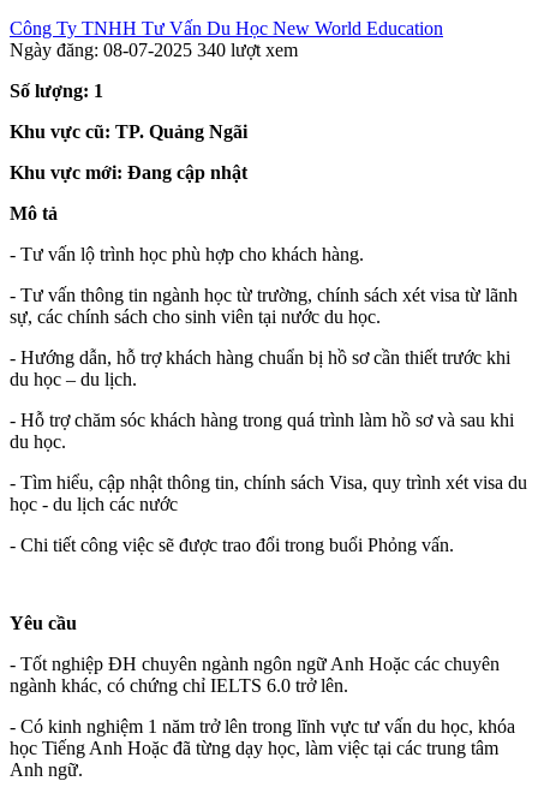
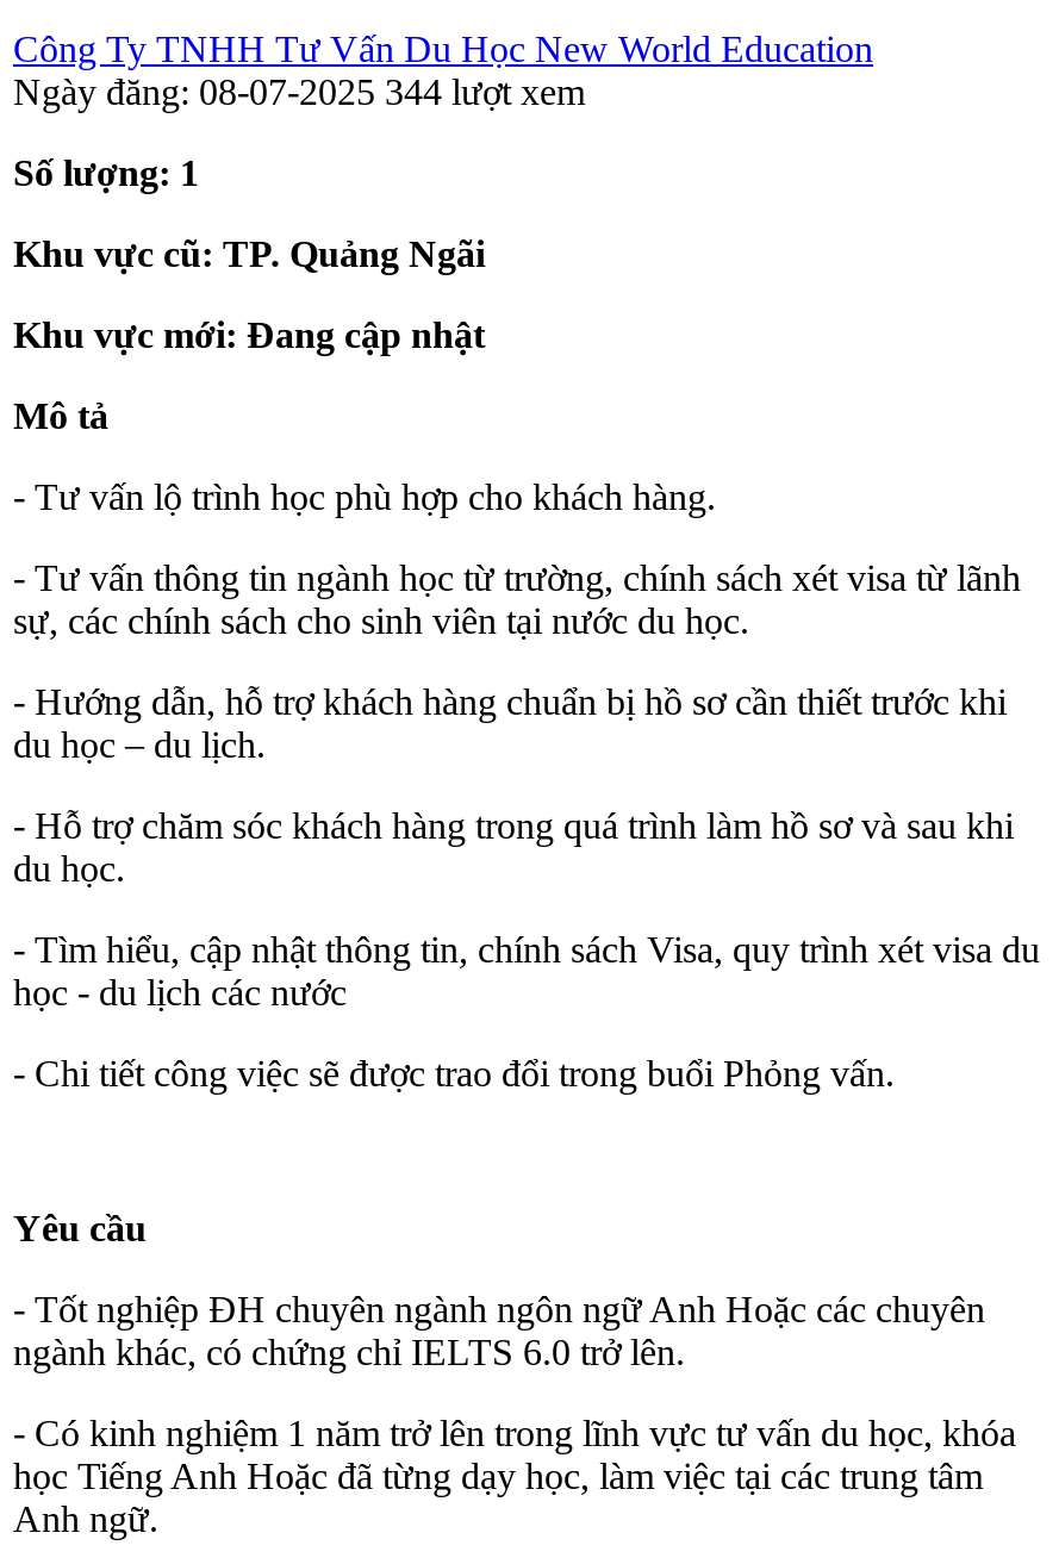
- Ngày đăng: 08-07-2025 340 lượt xem
+ Ngày đăng: 08-07-2025 344 lượt xem
